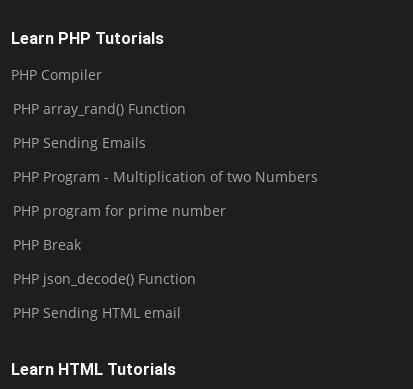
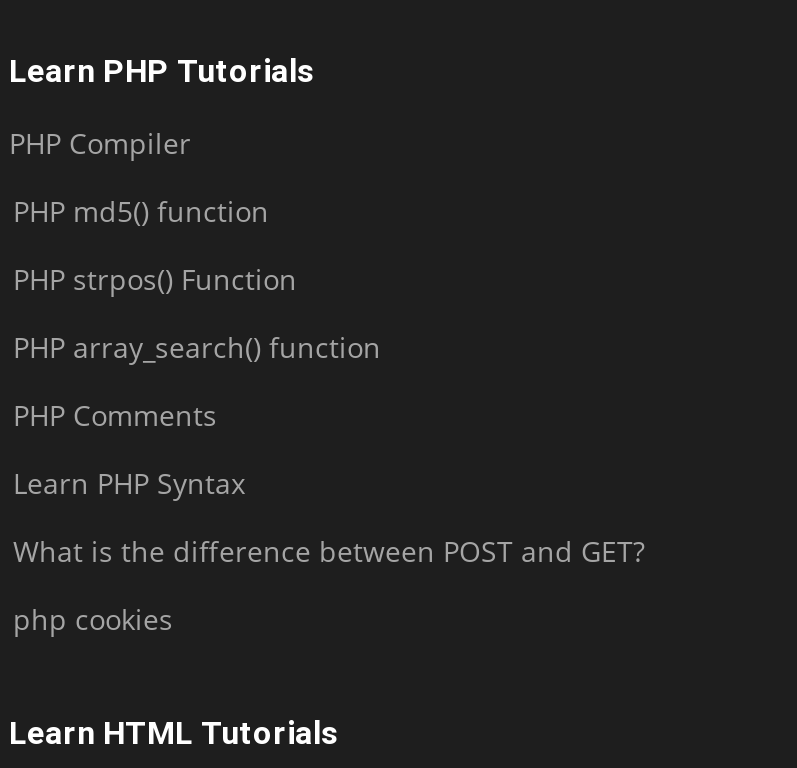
- PHP array_rand() Function
+ PHP md5() function

- PHP Sending Emails
+ PHP strpos() Function

- PHP Program - Multiplication of two Numbers
+ PHP array_search() function

- PHP program for prime number
+ PHP Comments

- PHP Break
+ Learn PHP Syntax

- PHP json_decode() Function
+ What is the difference between POST and GET?

- PHP Sending HTML email
+ php cookies
